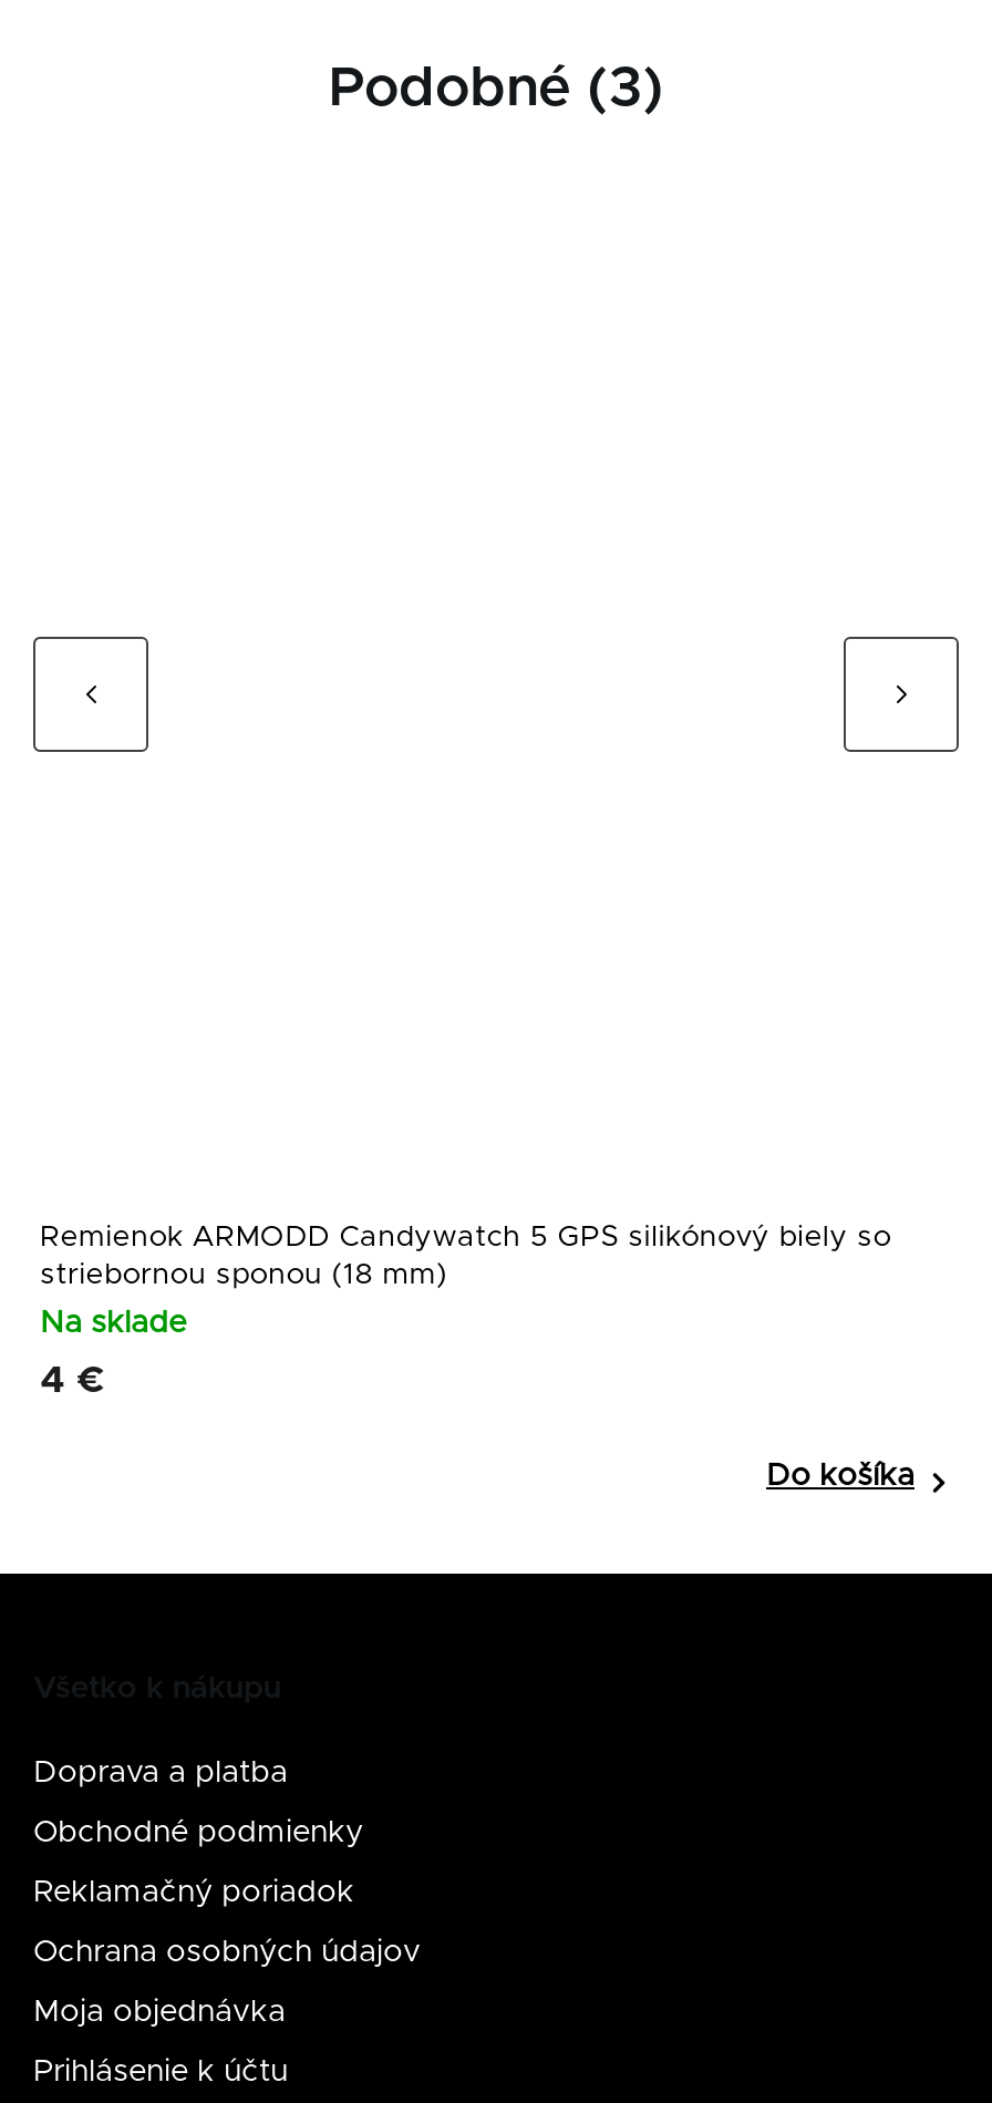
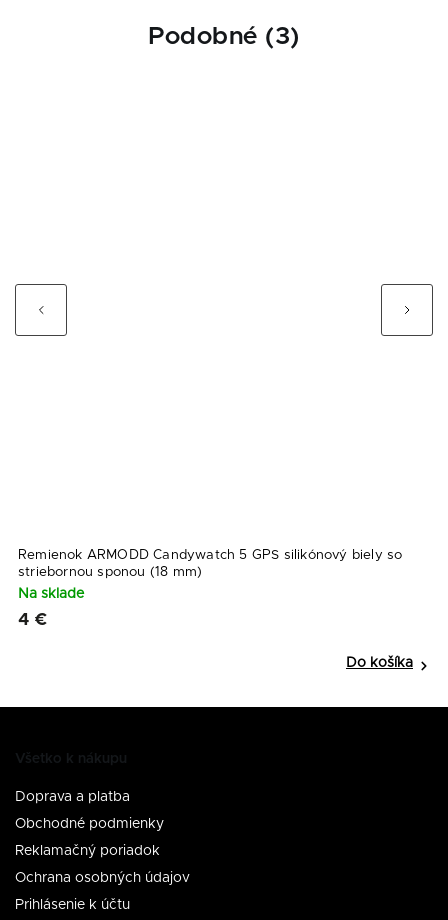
- Moja objednávka
